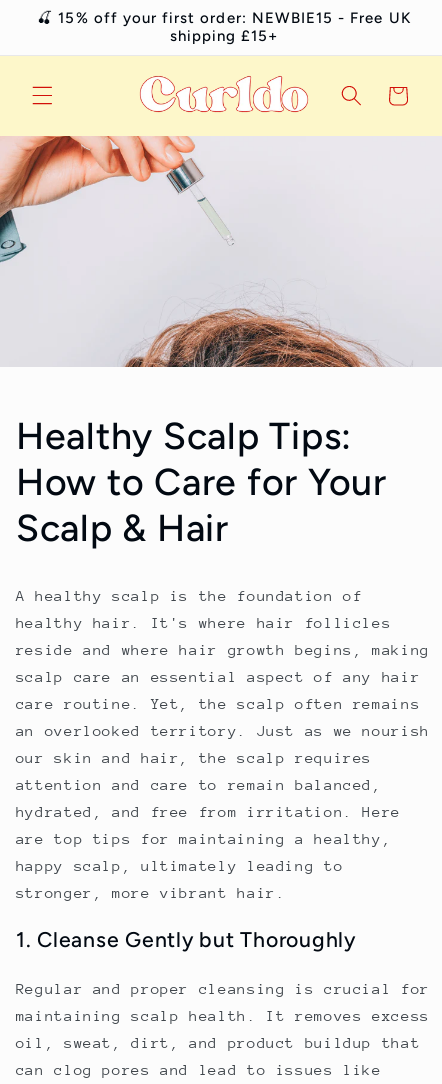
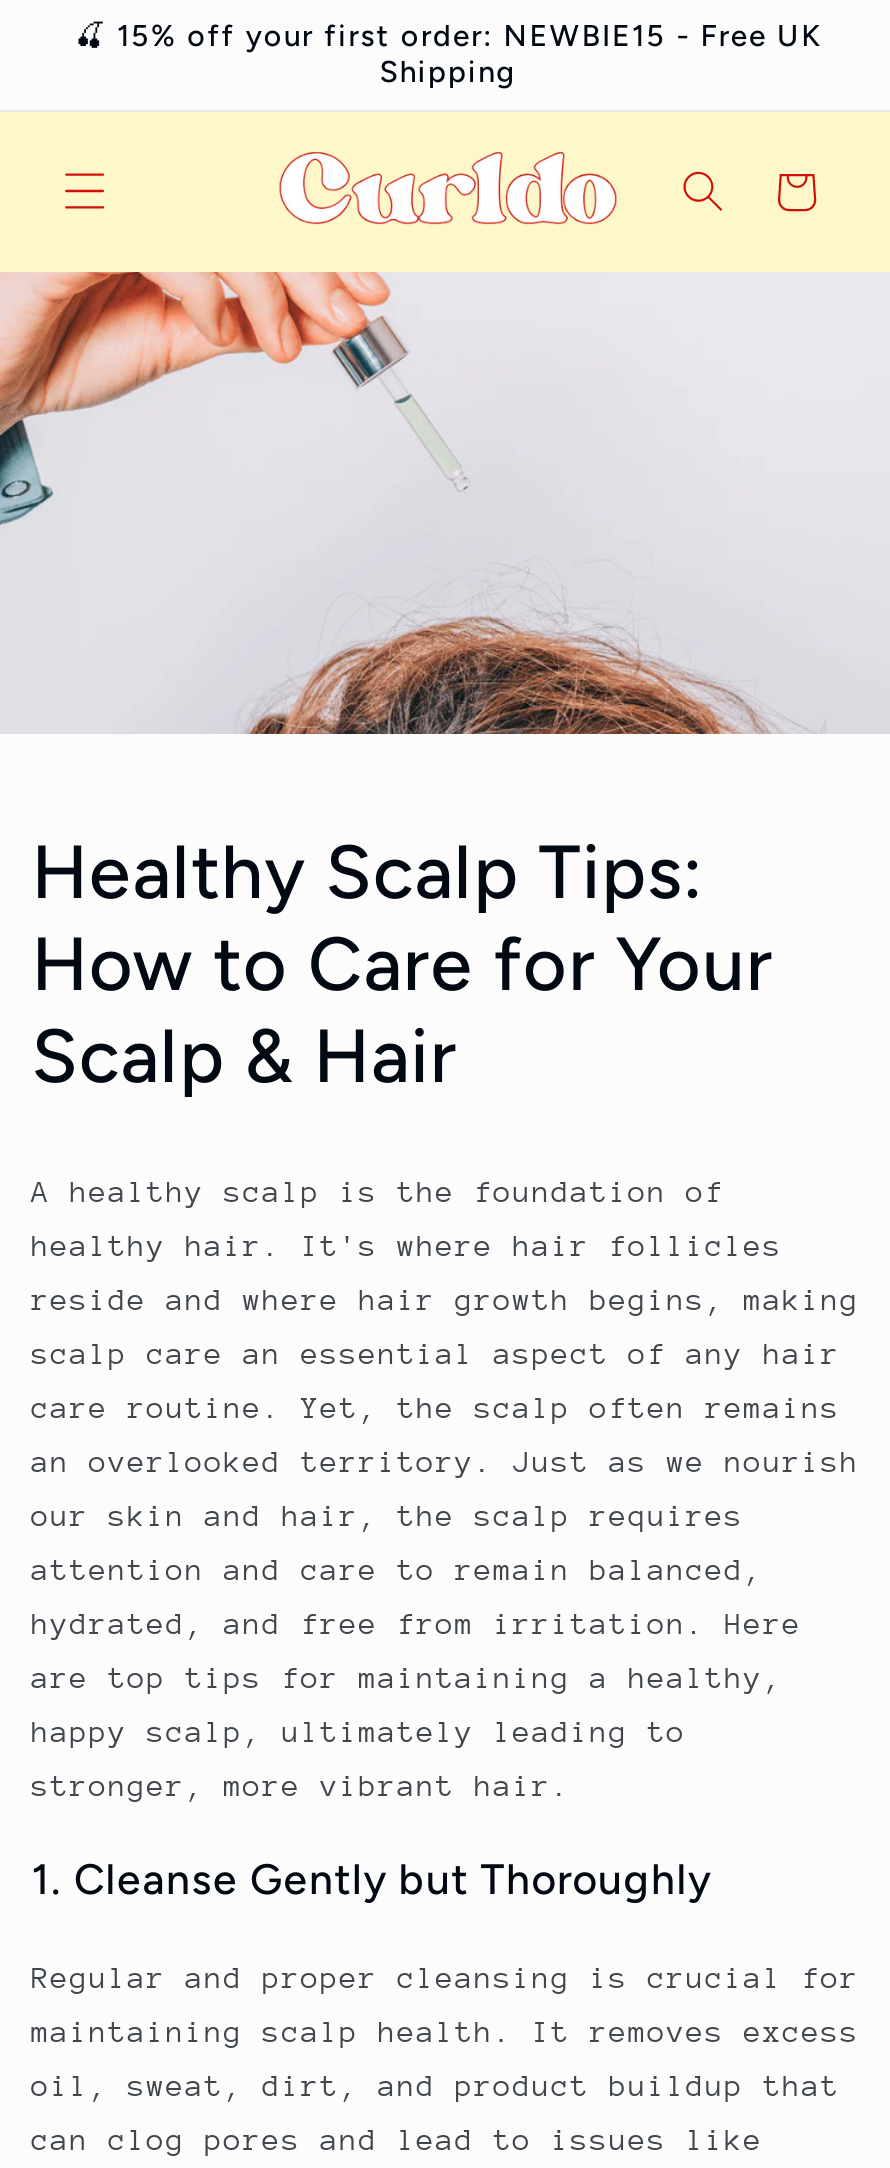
- shipping £15+
+ Shipping
